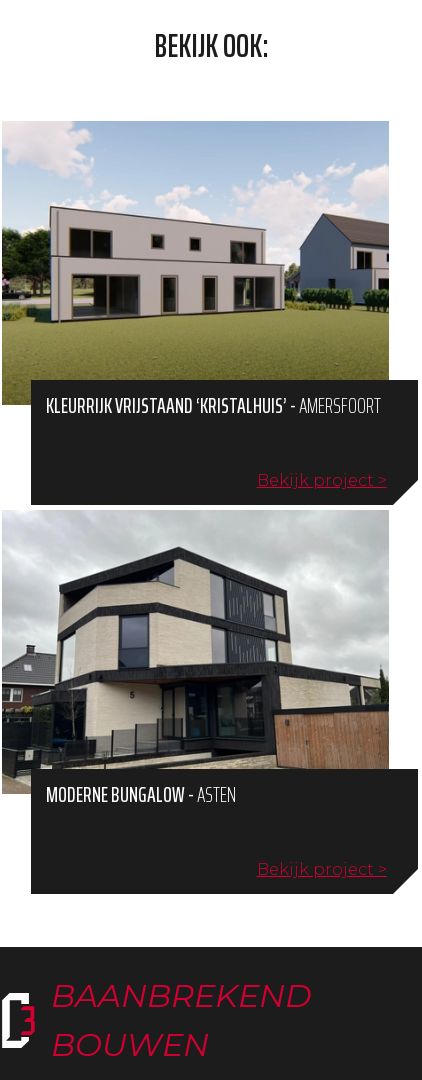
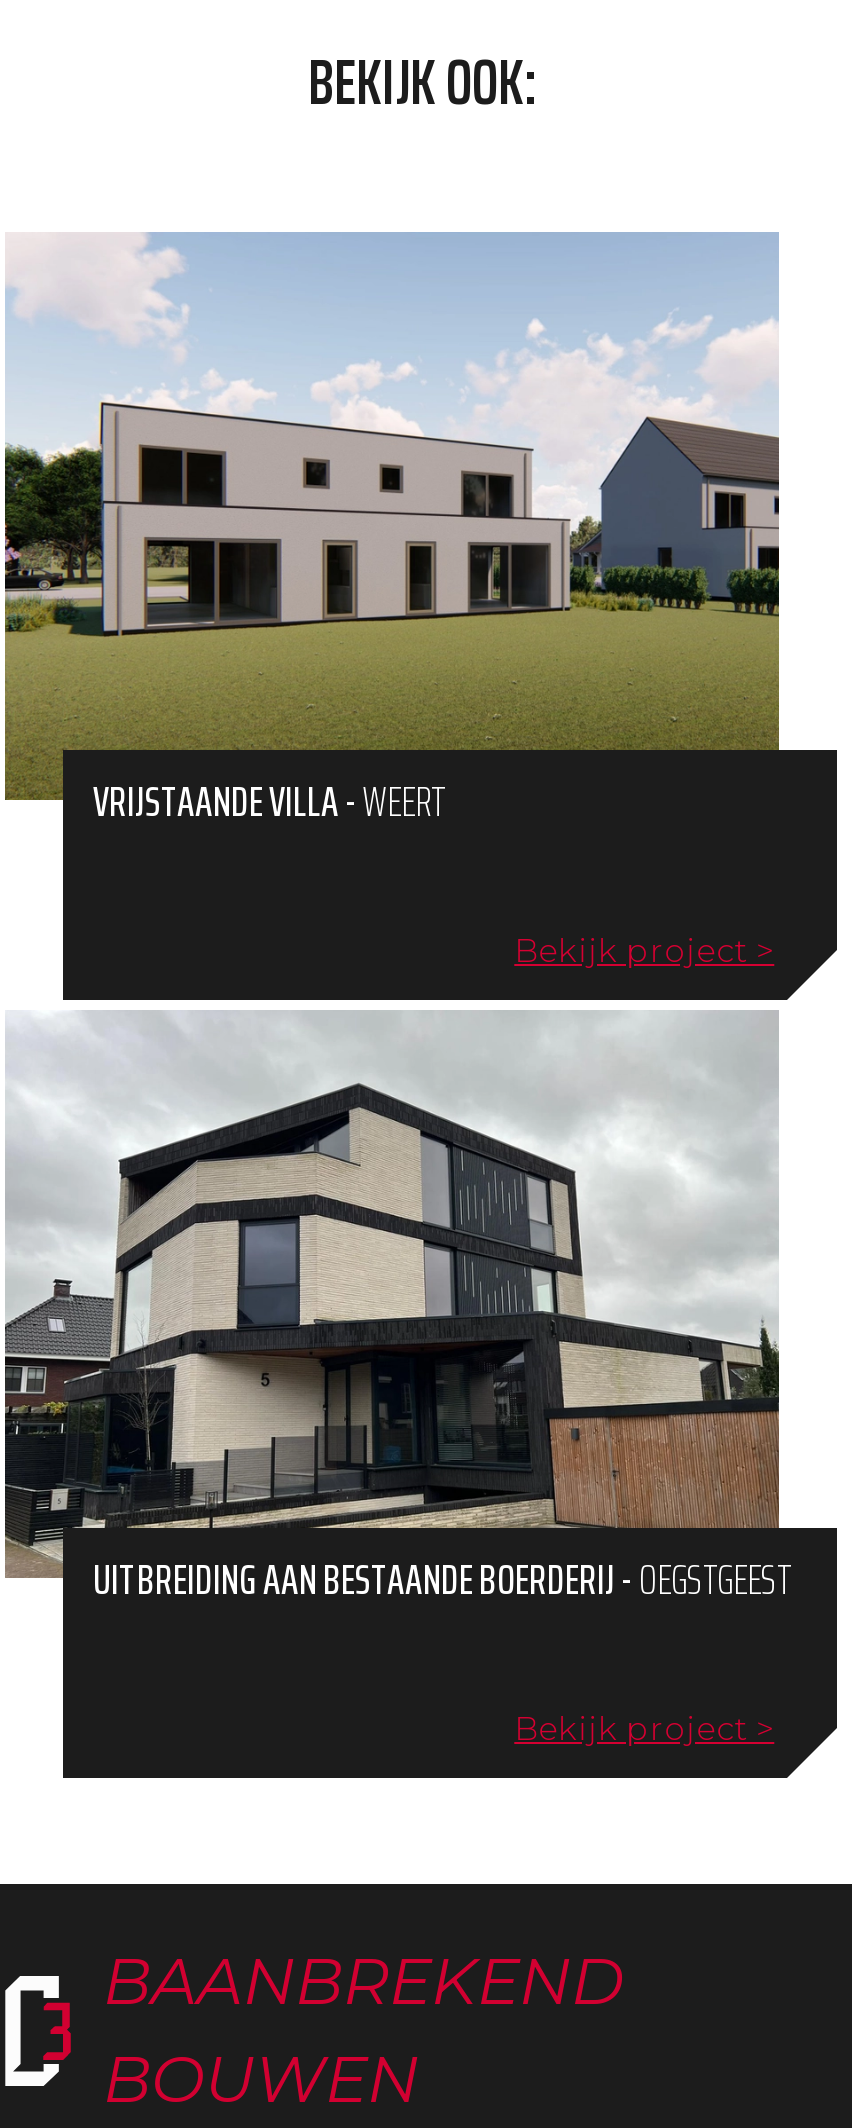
- KLEURRIJK VRIJSTAAND ‘KRISTALHUIS’ -AMERSFOORT
+ VRIJSTAANDE VILLA -WEERT

- MODERNE BUNGALOW -ASTEN
+ UITBREIDING AAN BESTAANDE BOERDERIJ -OEGSTGEEST
